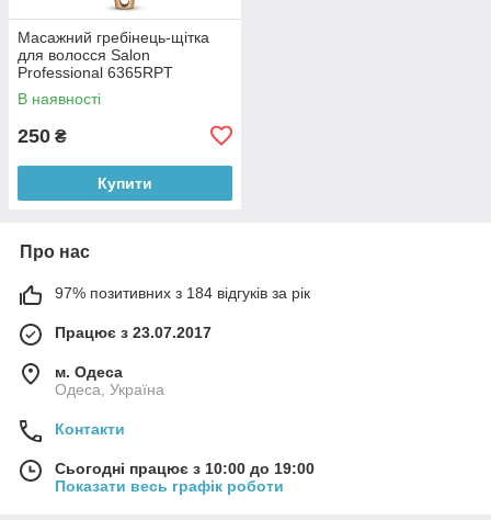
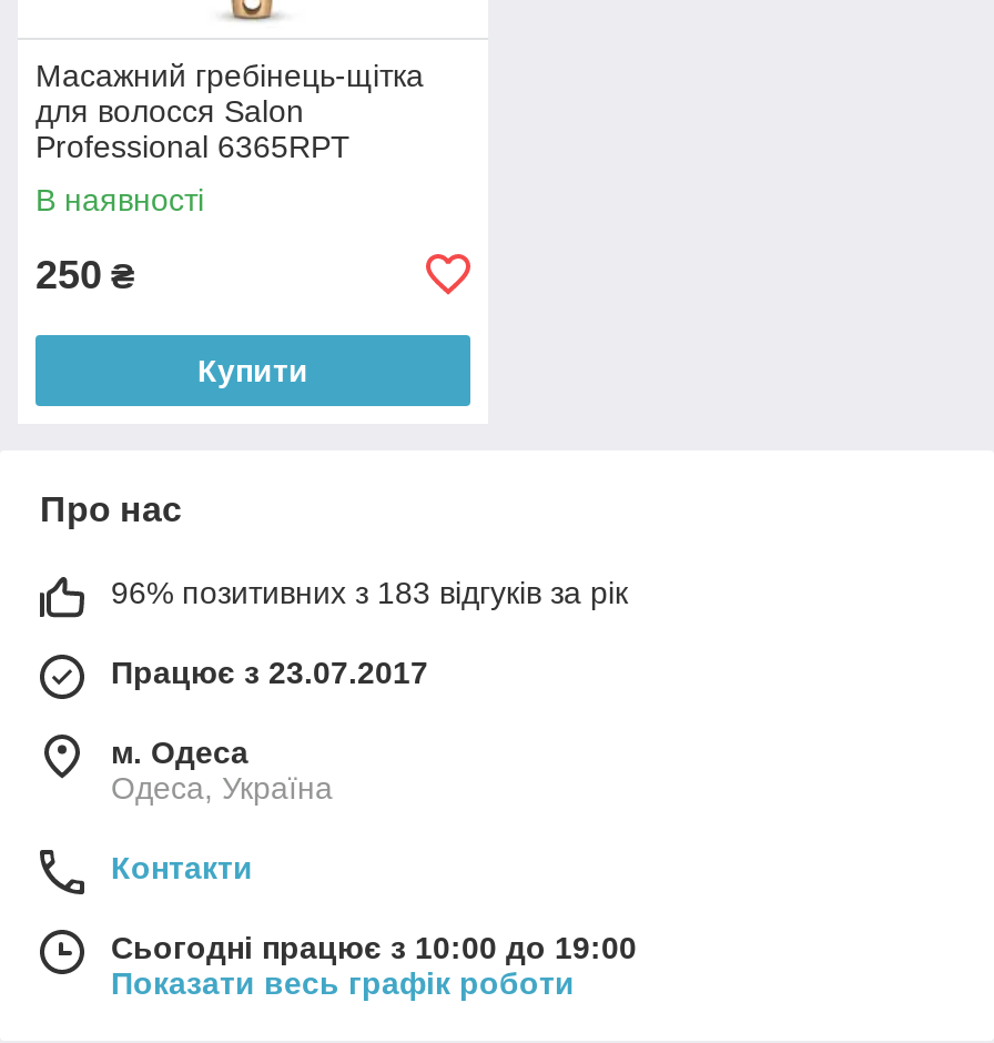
- 97% позитивних з 184 відгуків за рік
+ 96% позитивних з 183 відгуків за рік
